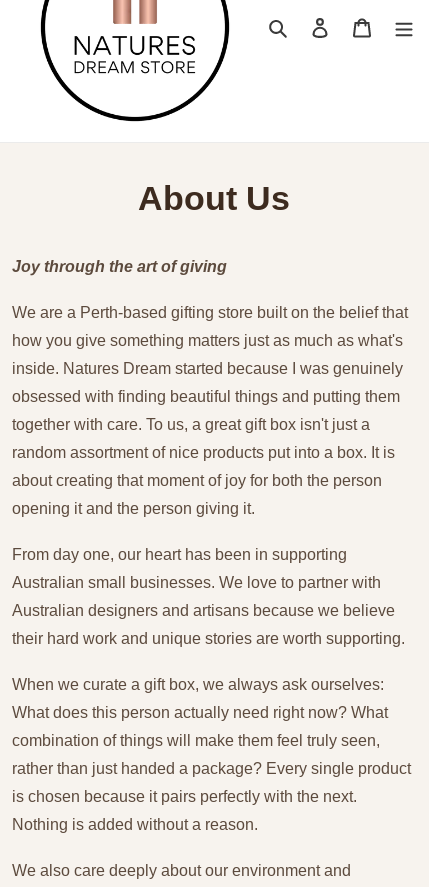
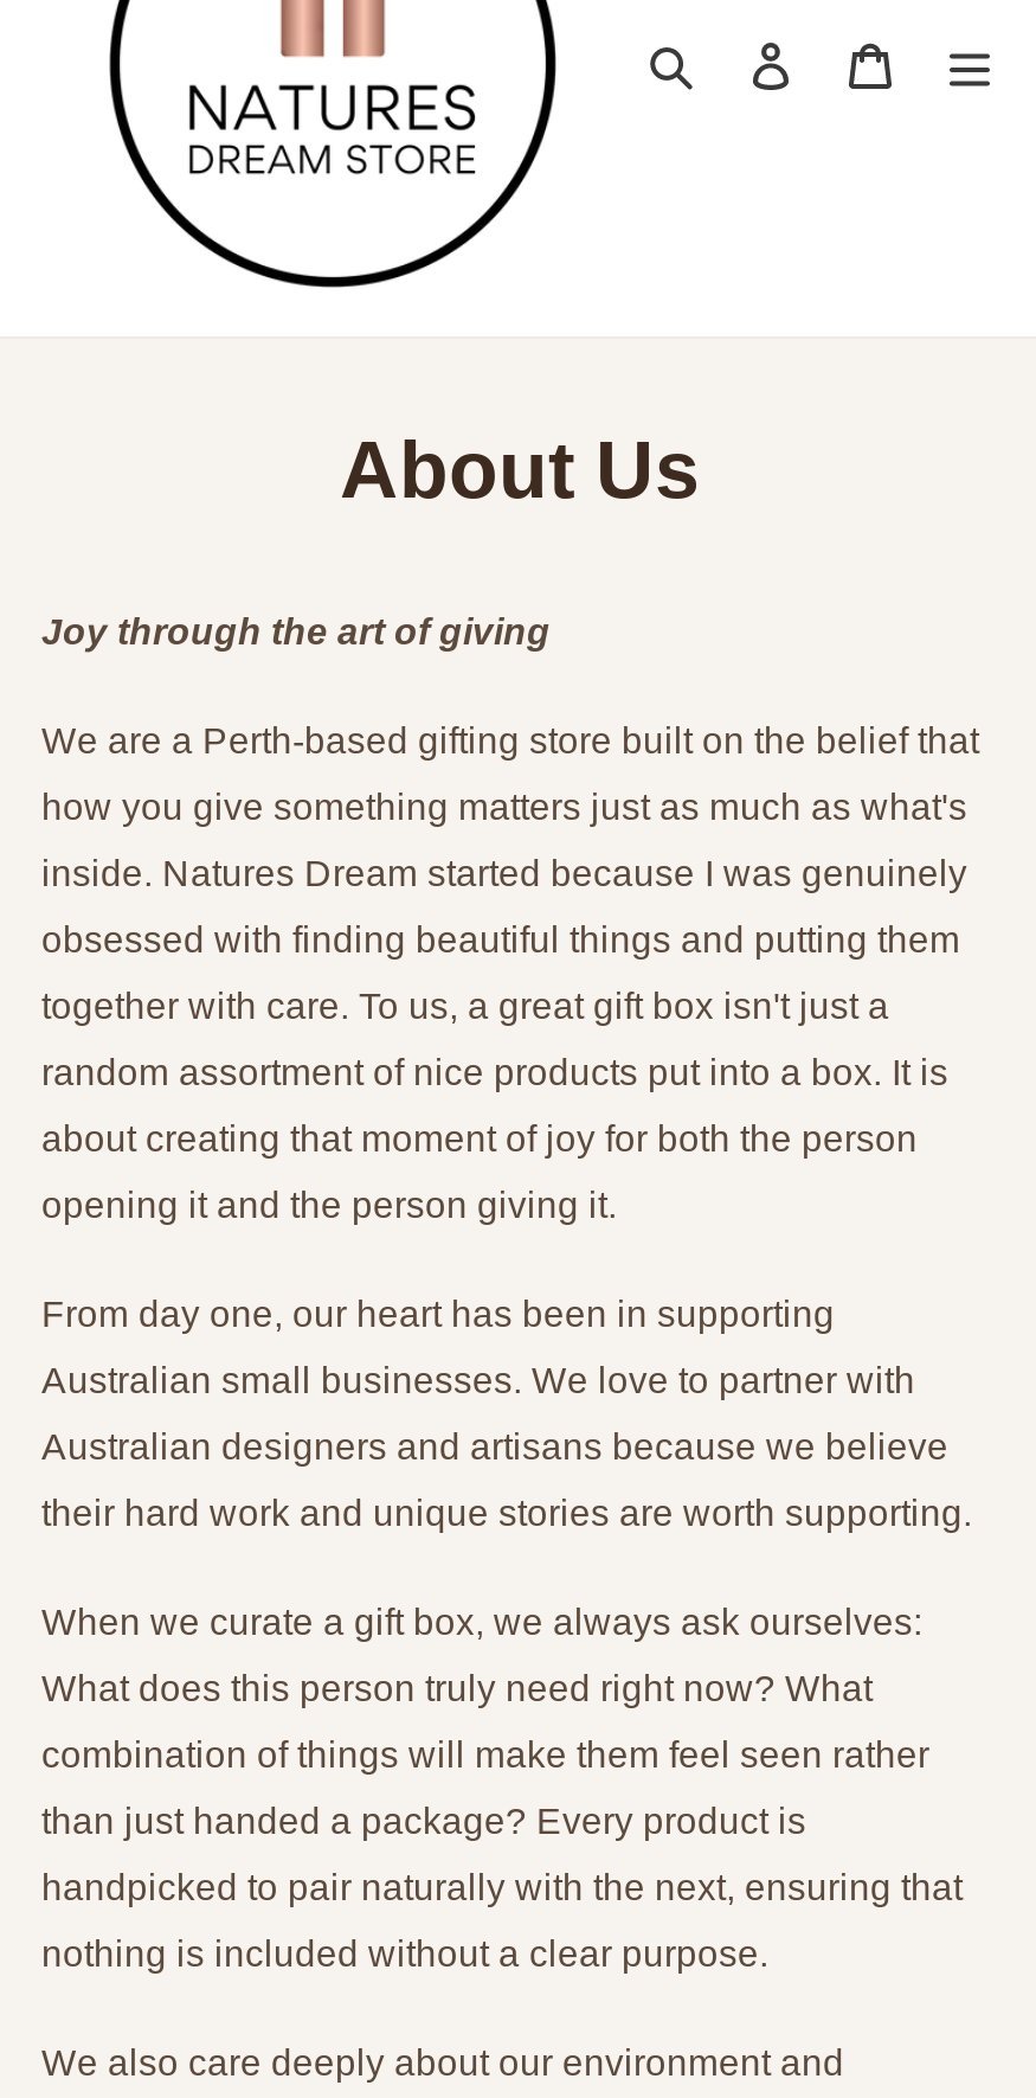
- What does this person actually need right now? What
+ What does this person truly need right now? What

- combination of things will make them feel truly seen,
+ combination of things will make them feel seen rather

- rather than just handed a package? Every single product
+ than just handed a package? Every product is

- is chosen because it pairs perfectly with the next.
+ handpicked to pair naturally with the next, ensuring that

- Nothing is added without a reason.
+ nothing is included without a clear purpose.
